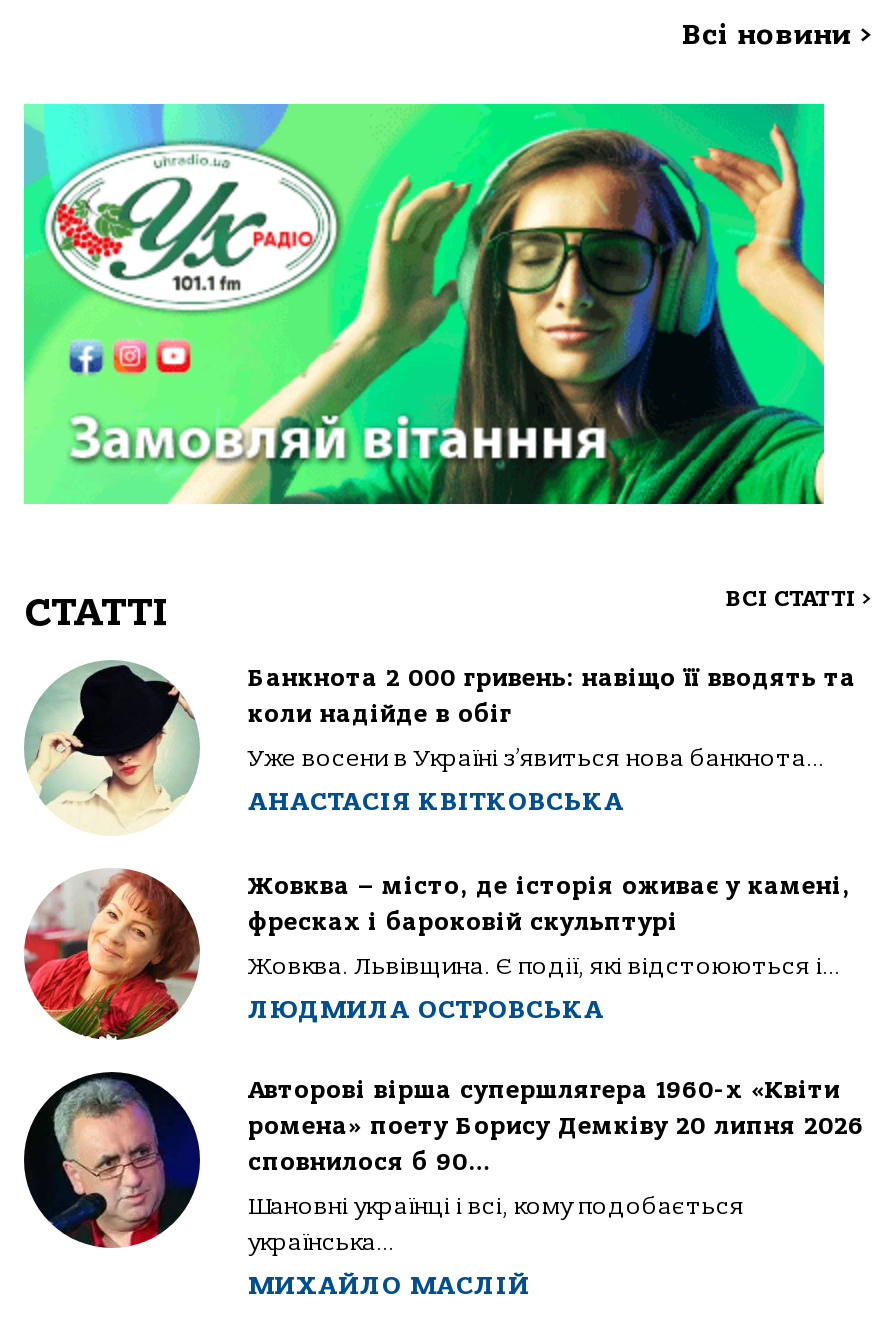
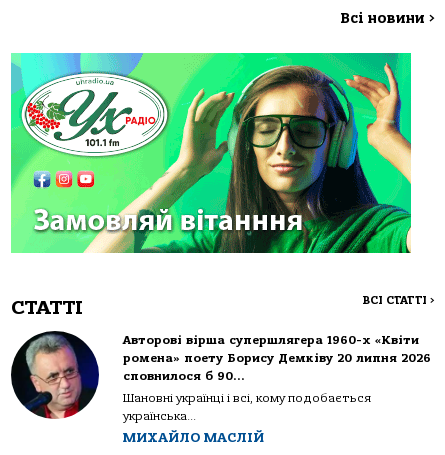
- [image]
- Банкнота 2 000 гривень: навіщо її вводять та
- коли надійде в обіг
- Уже восени в Україні з’явиться нова банкнота...
- АНАСТАСІЯ КВІТКОВСЬКА
- Жовква – місто, де історія оживає у камені,
- фресках і бароковій скульптурі
- Жовква. Львівщина. Є події, які відстоюються і...
- ЛЮДМИЛА ОСТРОВСЬКА

- [image]
